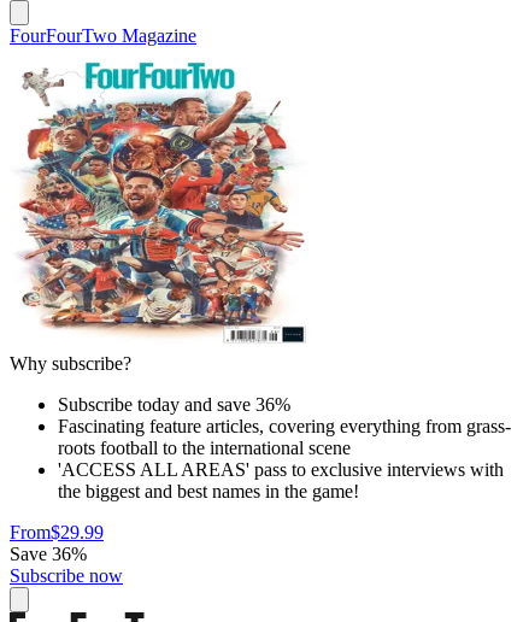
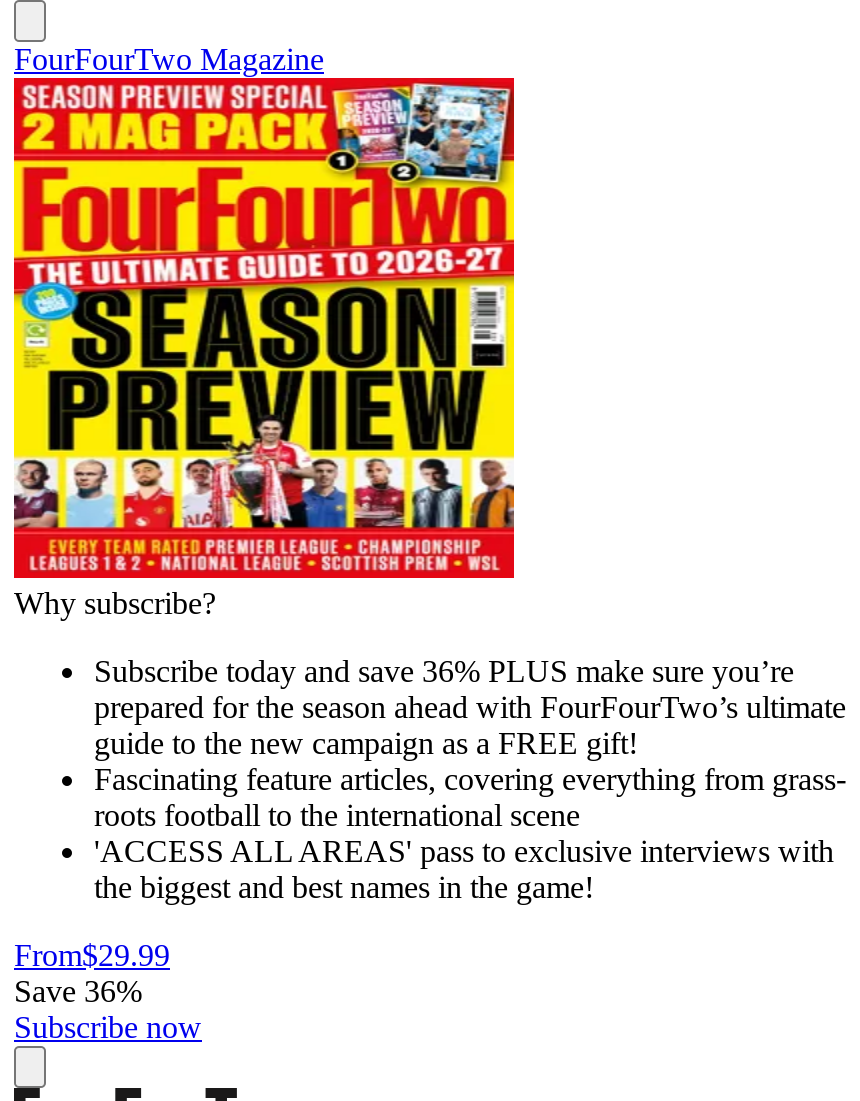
- [image]
- Subscribe today and save 36%
+ [image]
+ Subscribe today and save 36% PLUS make sure you’re
+ prepared for the season ahead with FourFourTwo’s ultimate
+ guide to the new campaign as a FREE gift!
